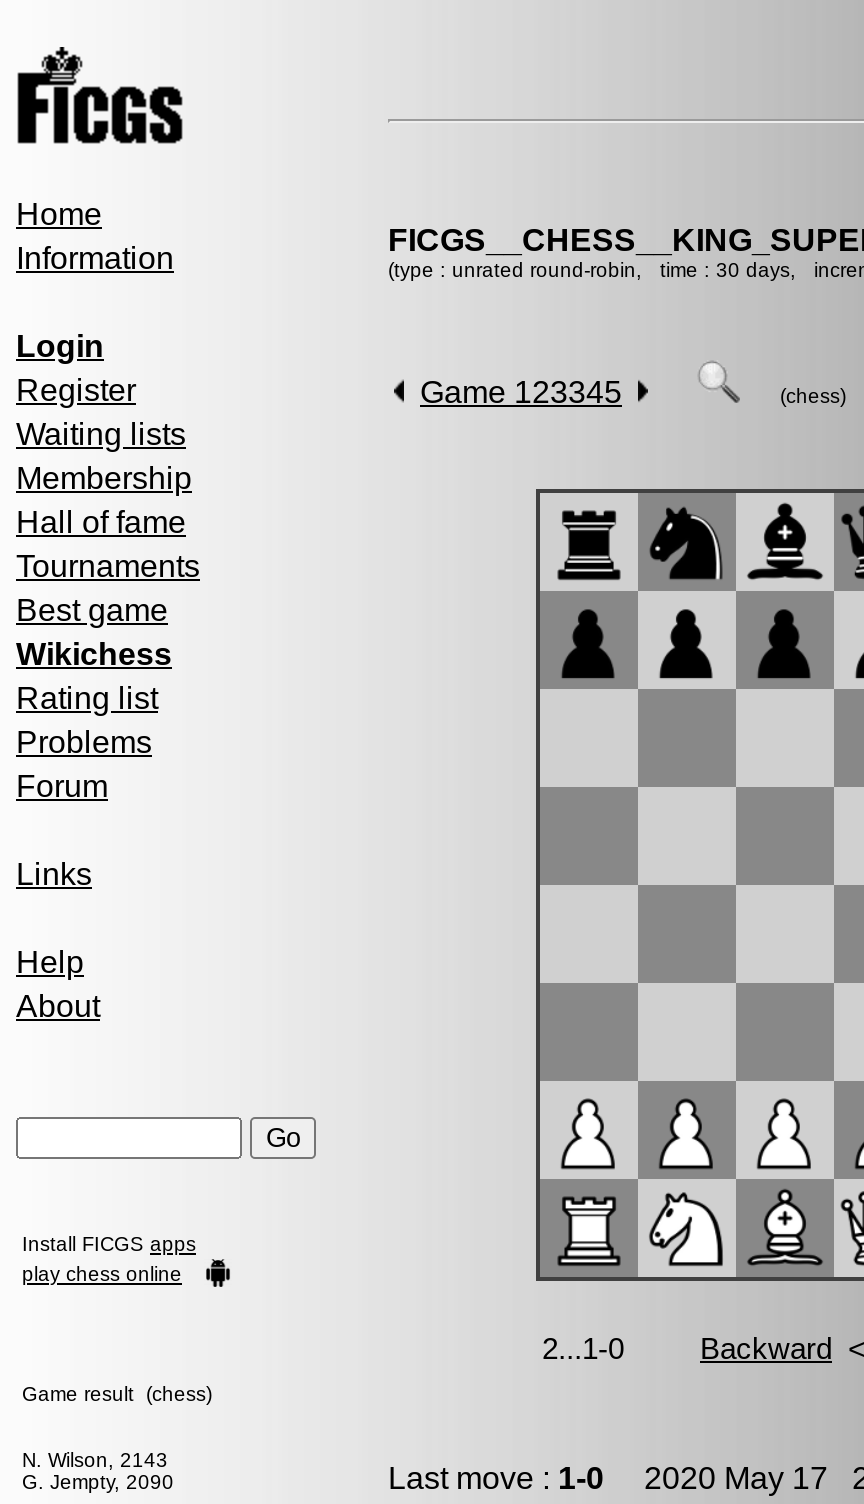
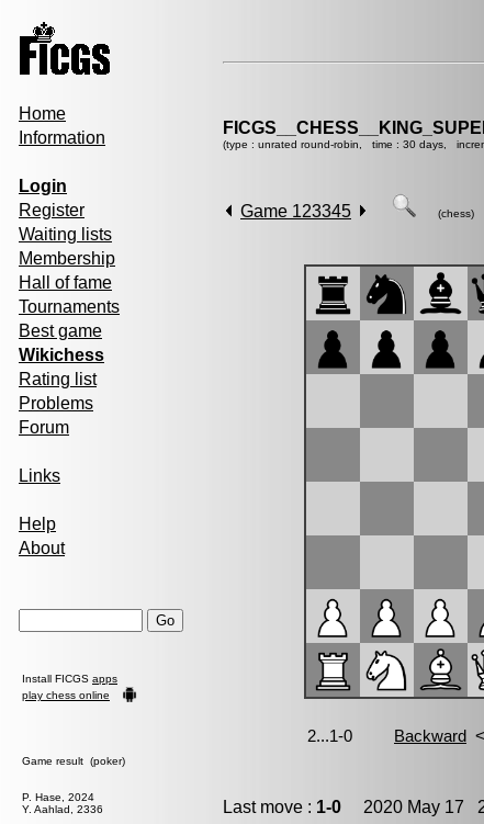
- Game result (chess)
+ Game result (poker)

- N. Wilson, 2143
- G. Jempty, 2090
+ P. Hase, 2024
+ Y. Aahlad, 2336
